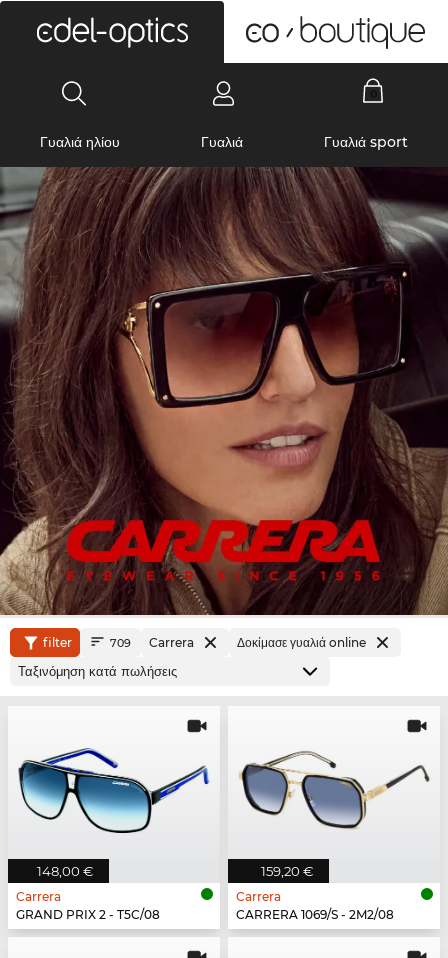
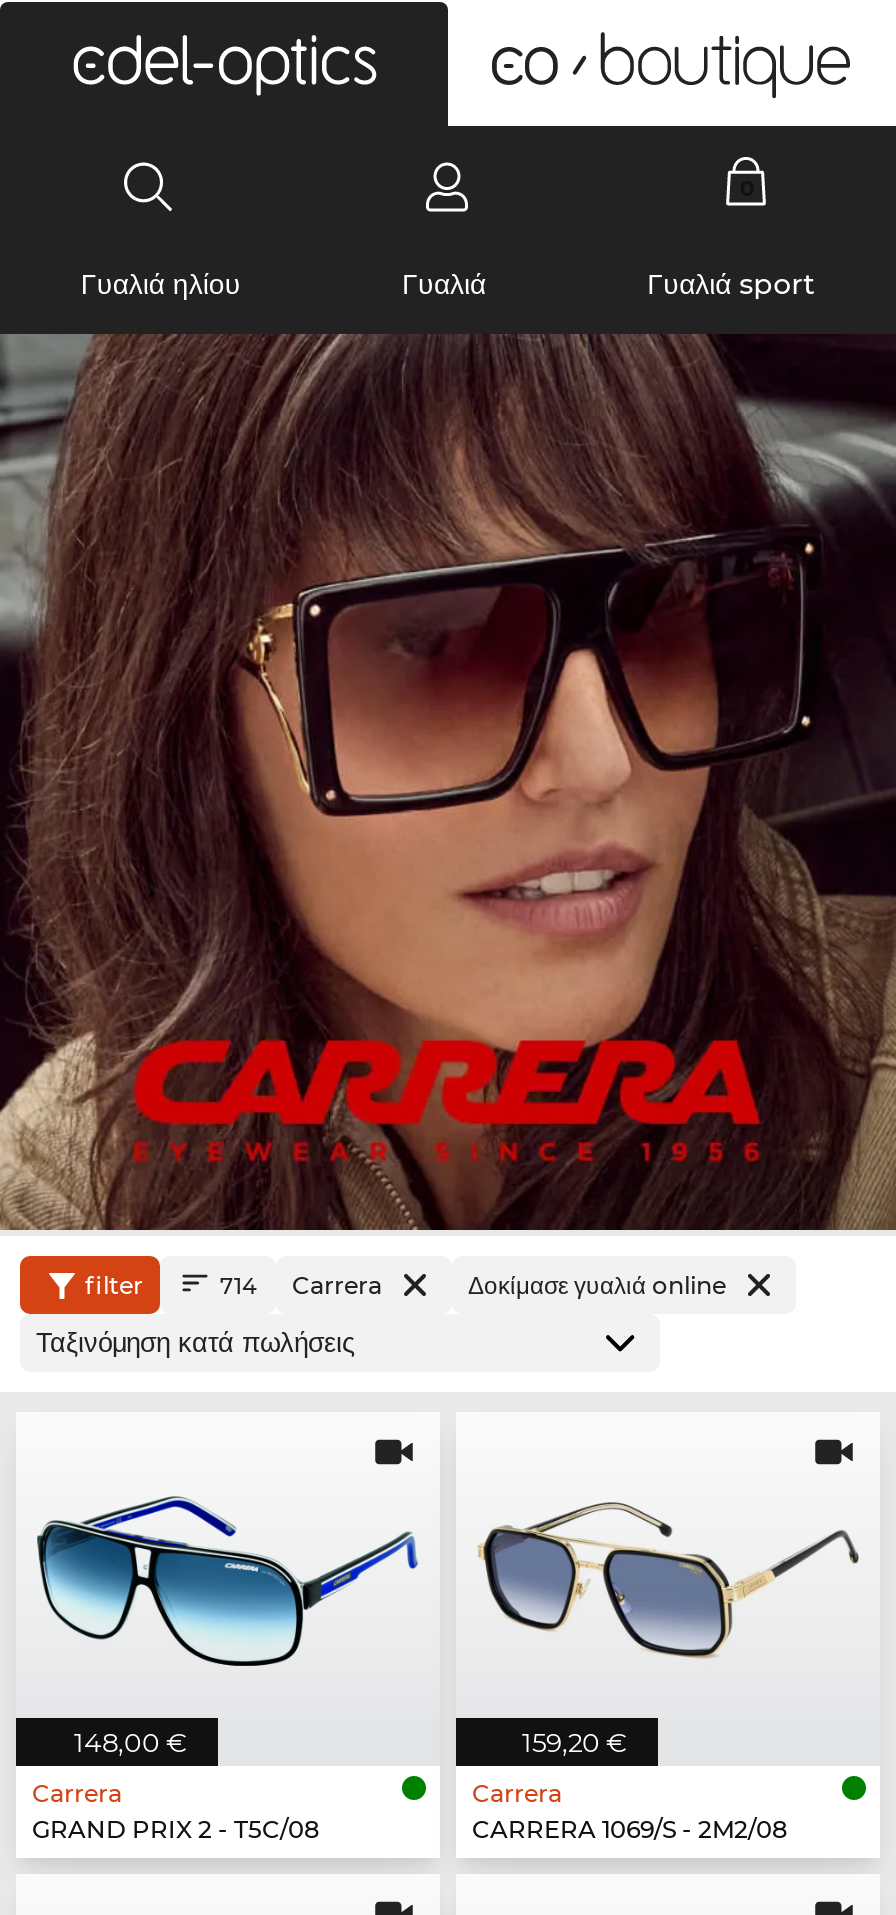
- 709 Carrera
+ 714 Carrera
